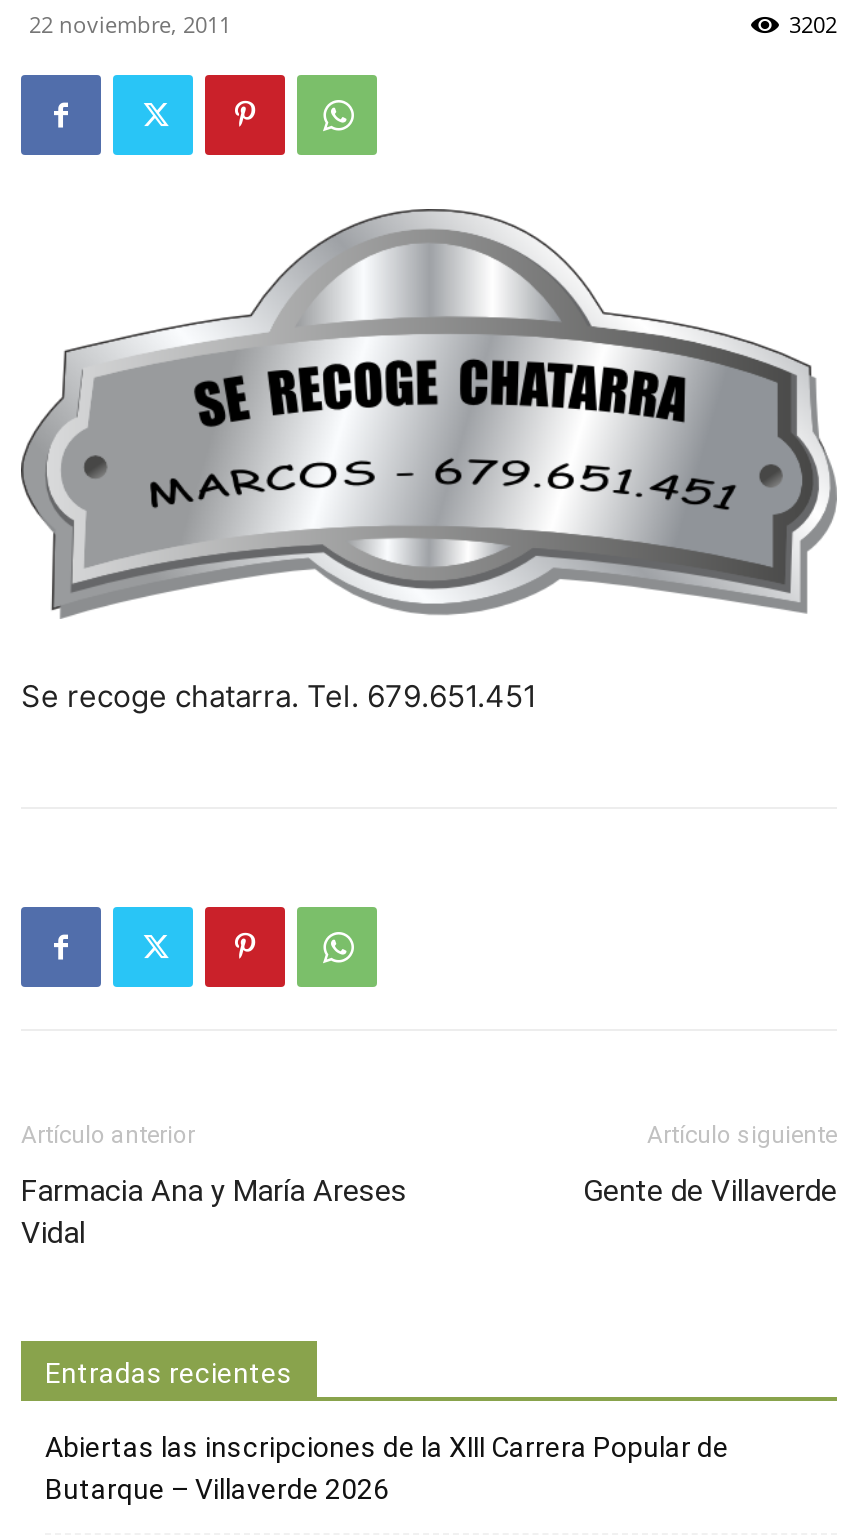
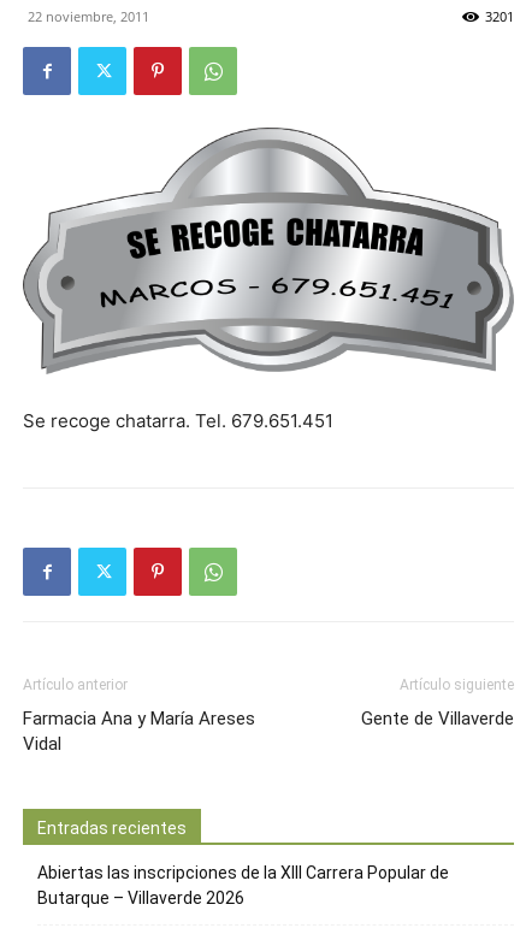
- 3202
+ 3201
